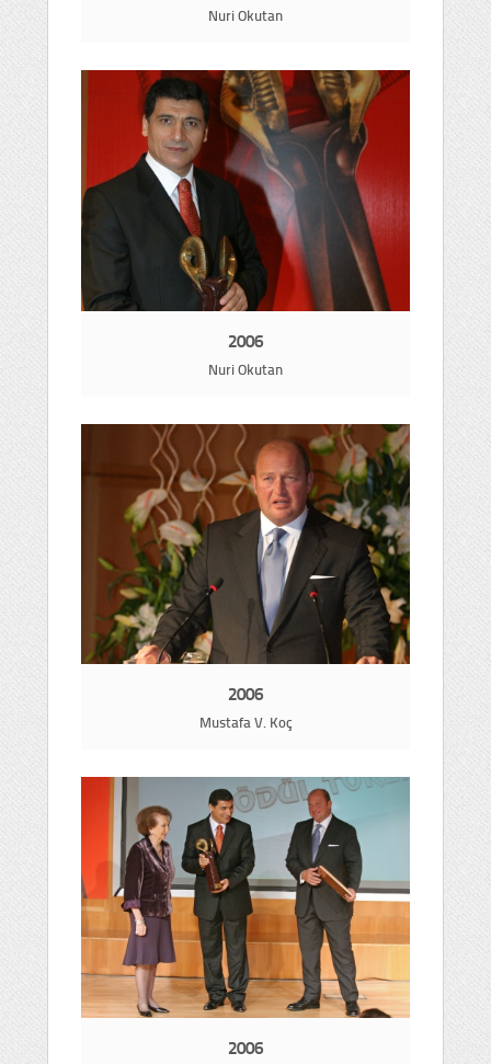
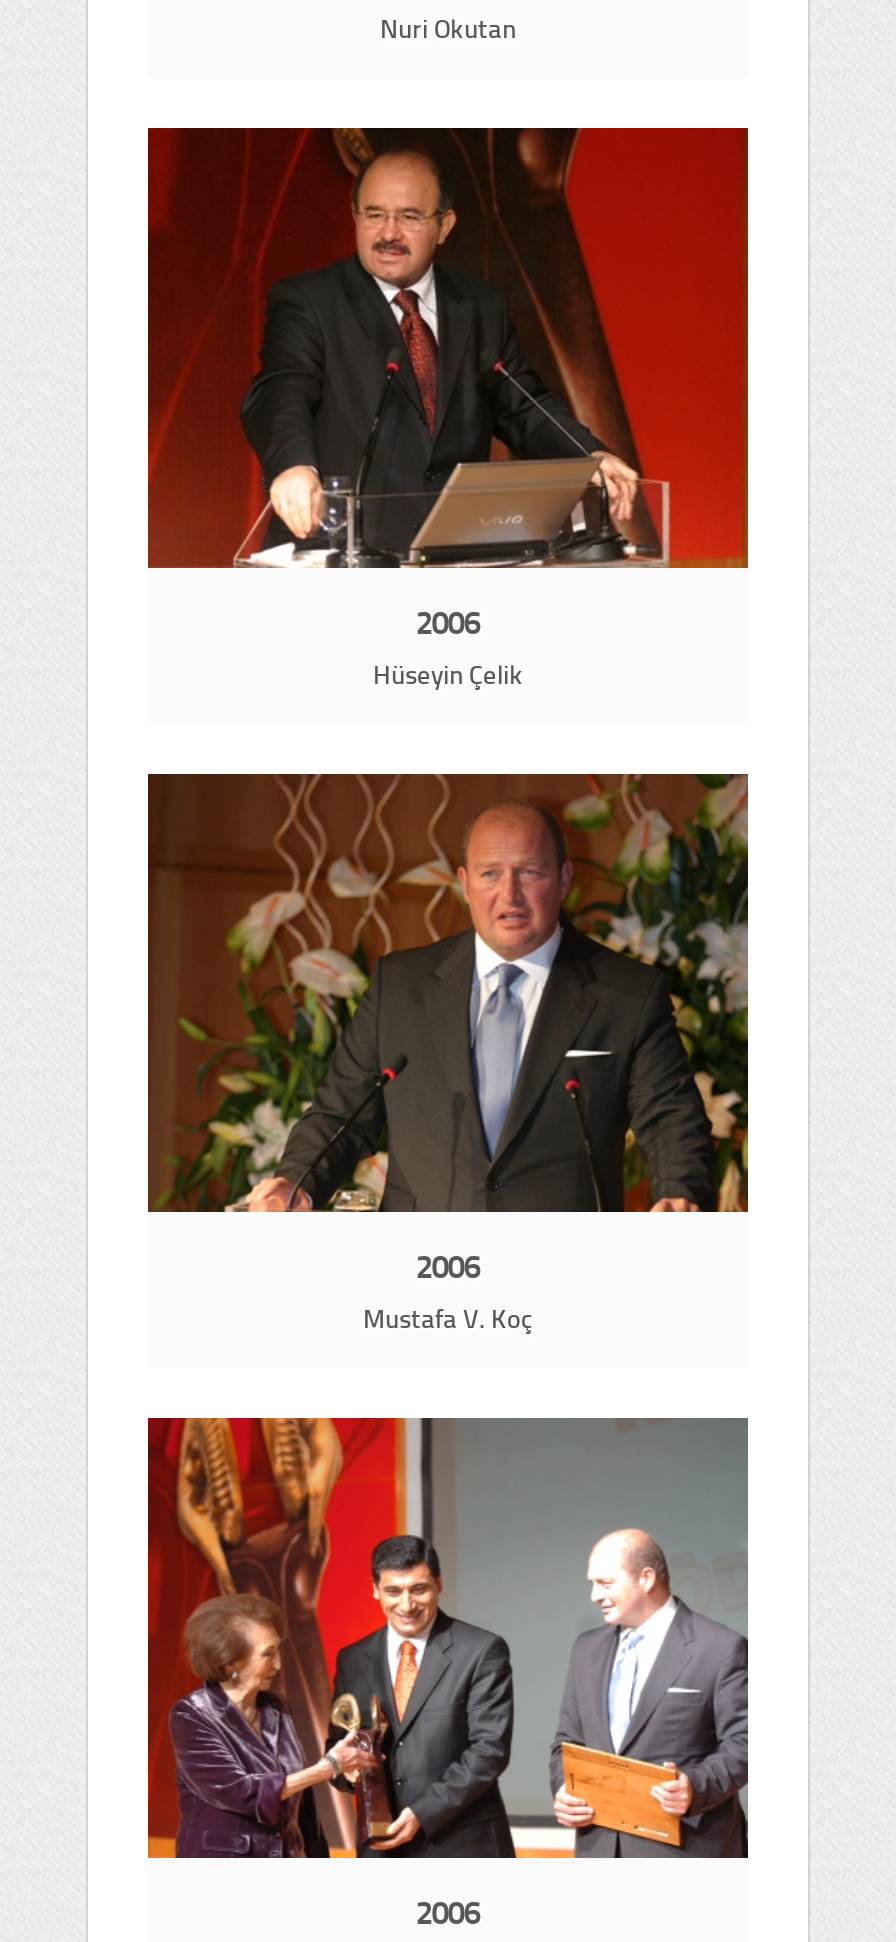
- [image]
+ [image]

- Nuri Okutan
+ Hüseyin Çelik

- [image]
+ [image]
